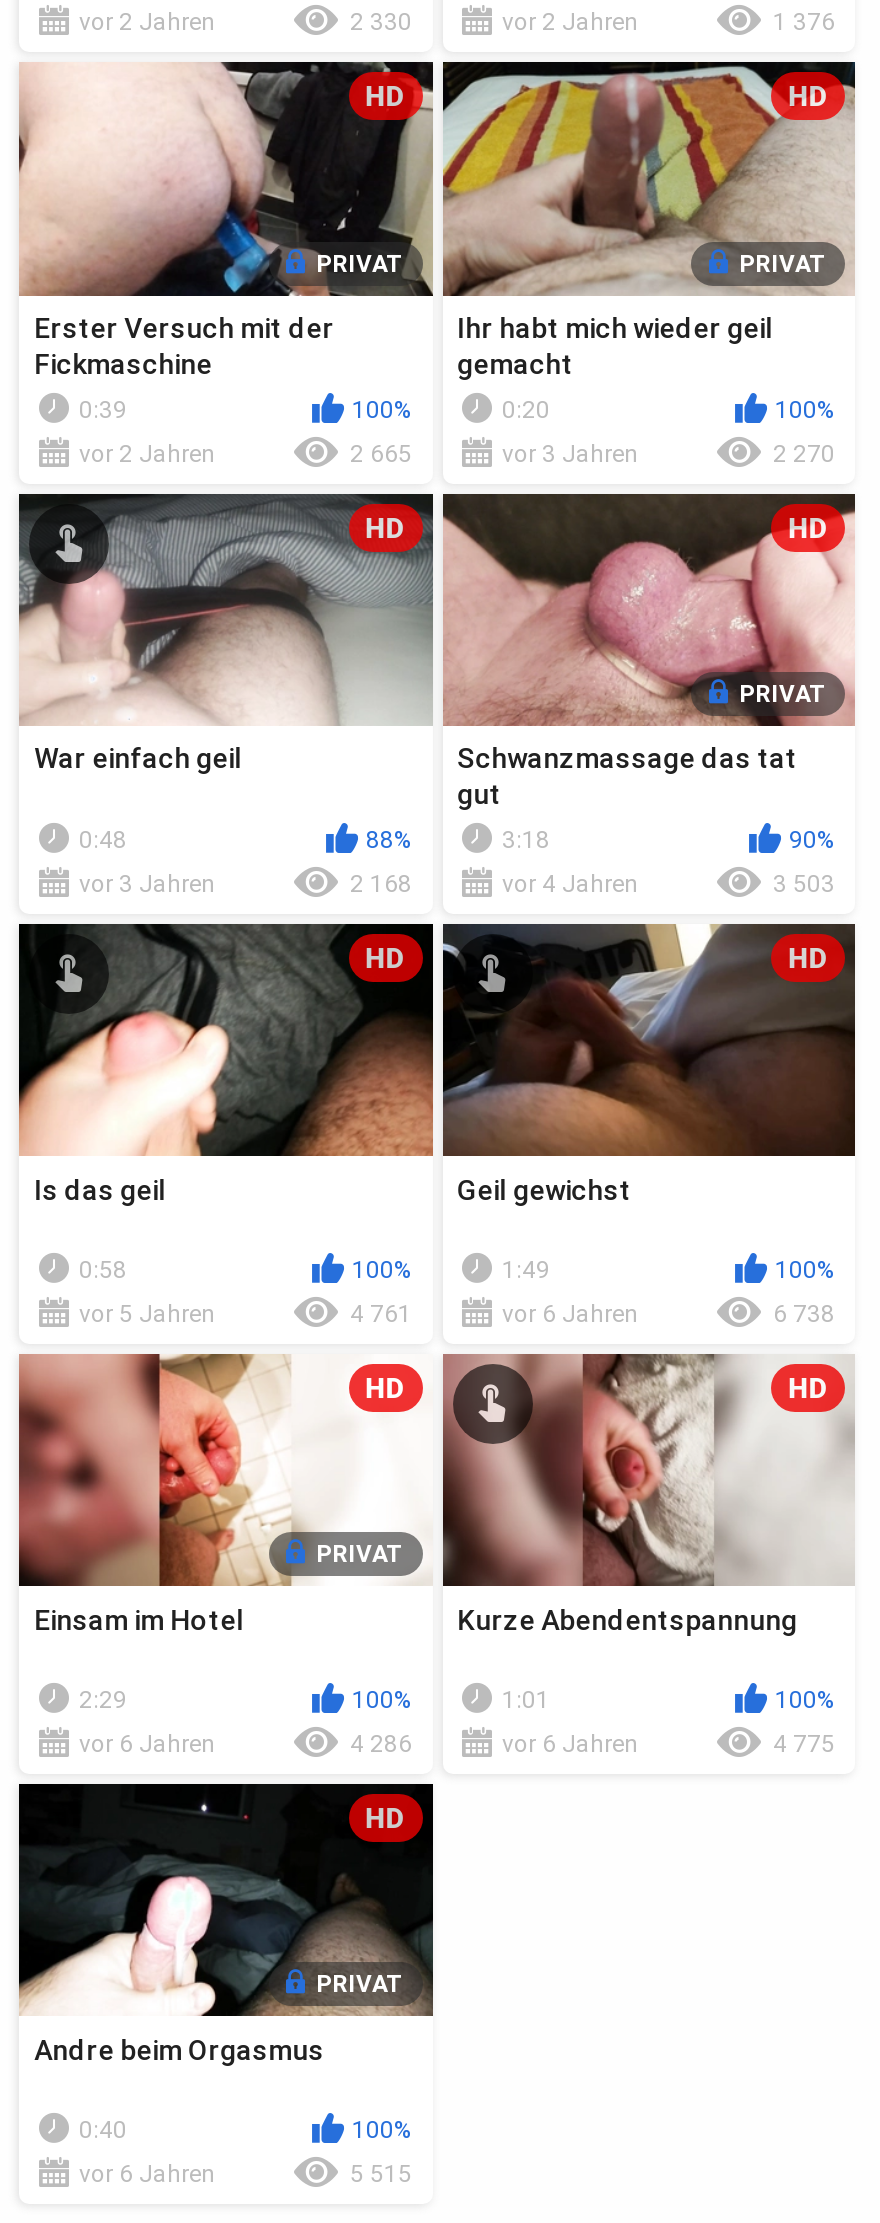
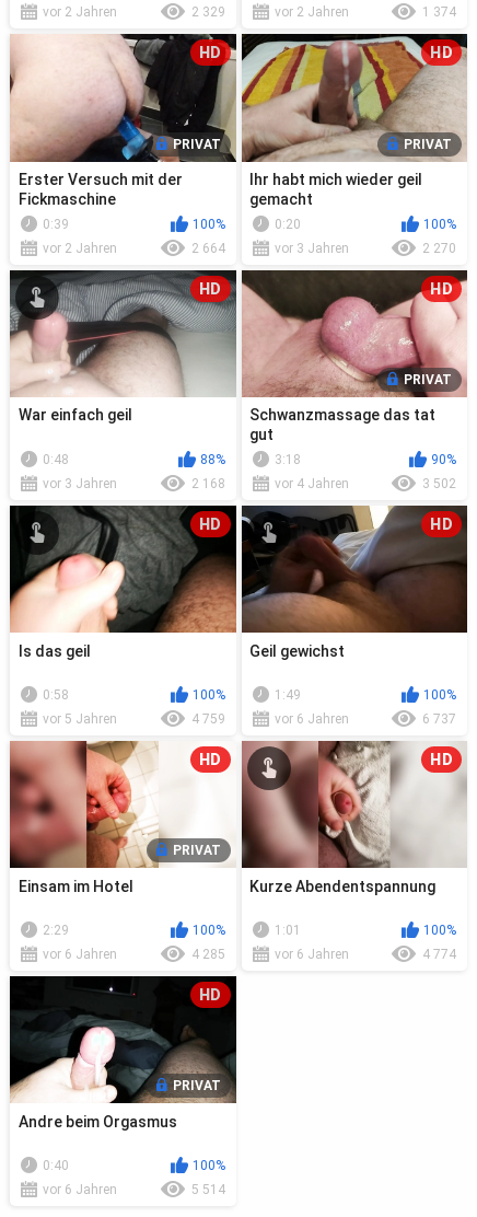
- 2 330
+ 2 329

- 1 376
+ 1 374

- 2 665
+ 2 664

- 3 503
+ 3 502

- 4 761
+ 4 759

- 6 738
+ 6 737

- 4 286
+ 4 285

- 4 775
+ 4 774

- 5 515
+ 5 514
